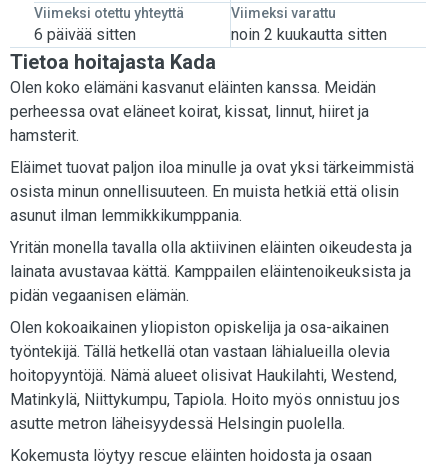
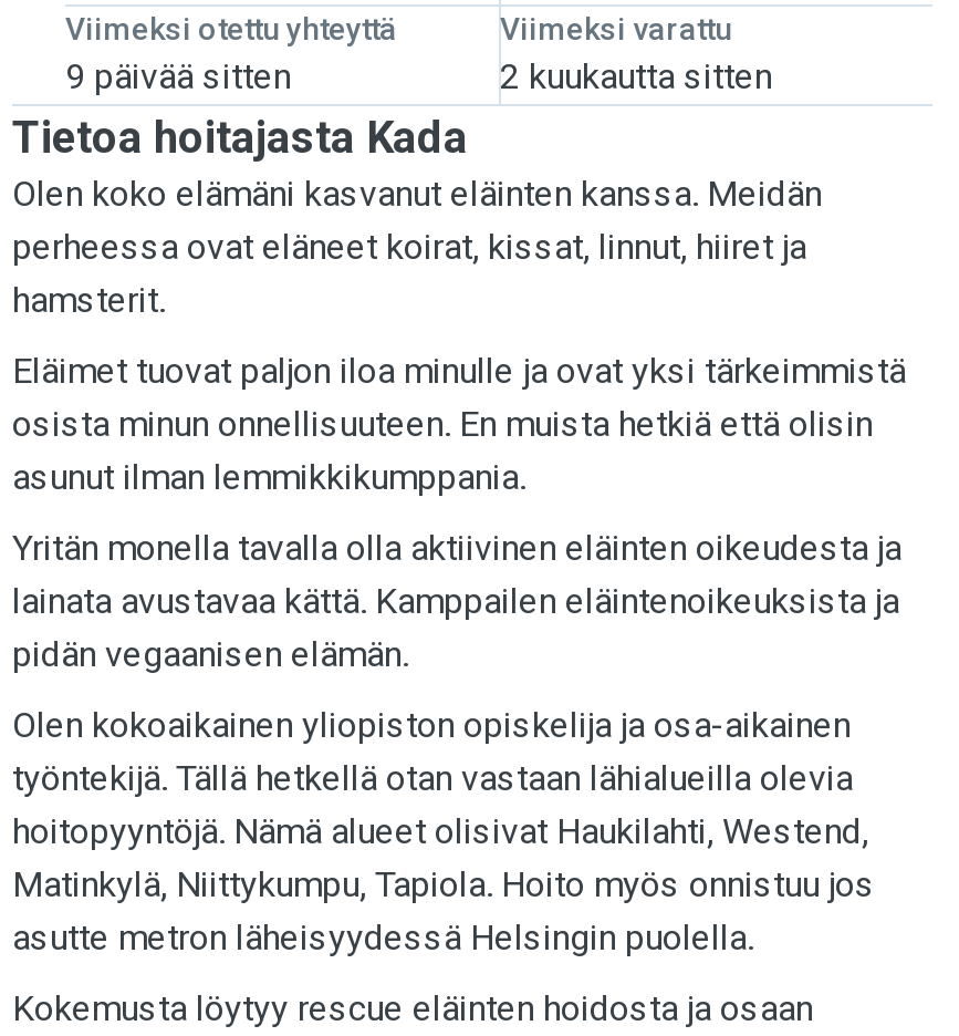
- 6 päivää sitten
+ 9 päivää sitten

- noin 2 kuukautta sitten
+ 2 kuukautta sitten
